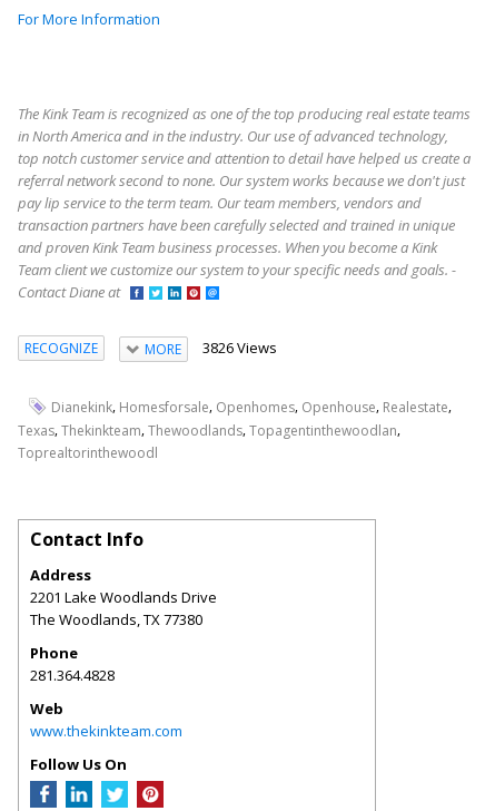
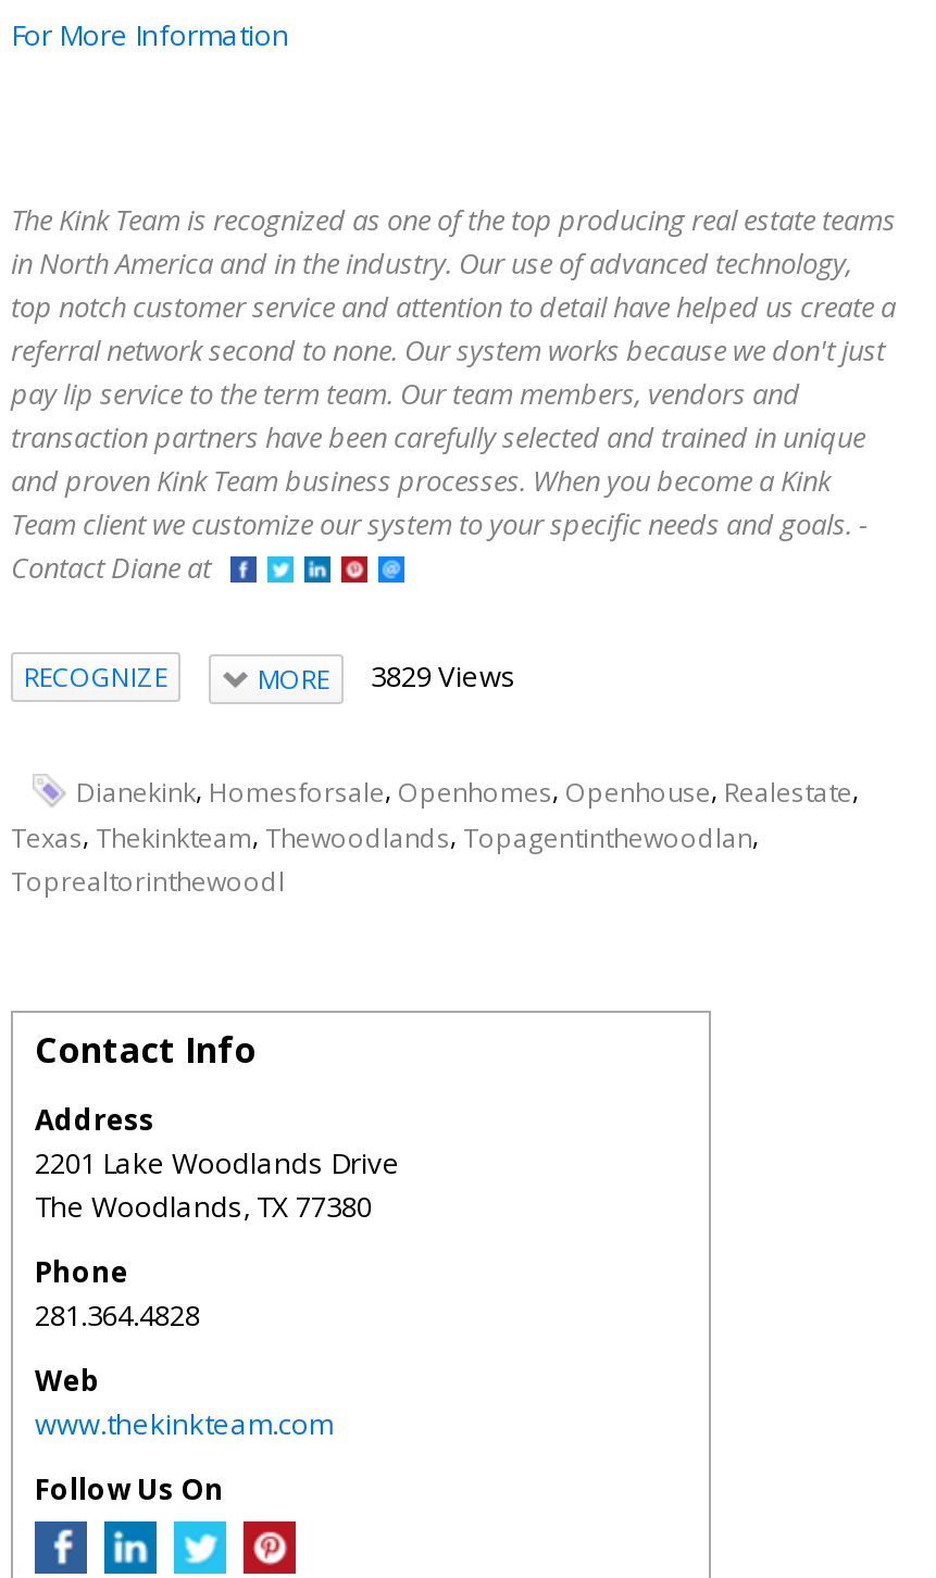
- MORE 3826 Views
+ MORE 3829 Views
